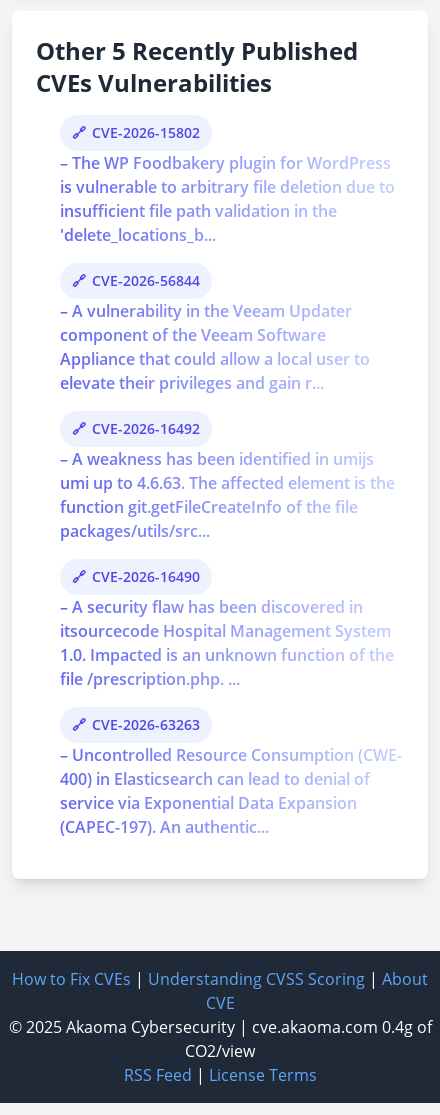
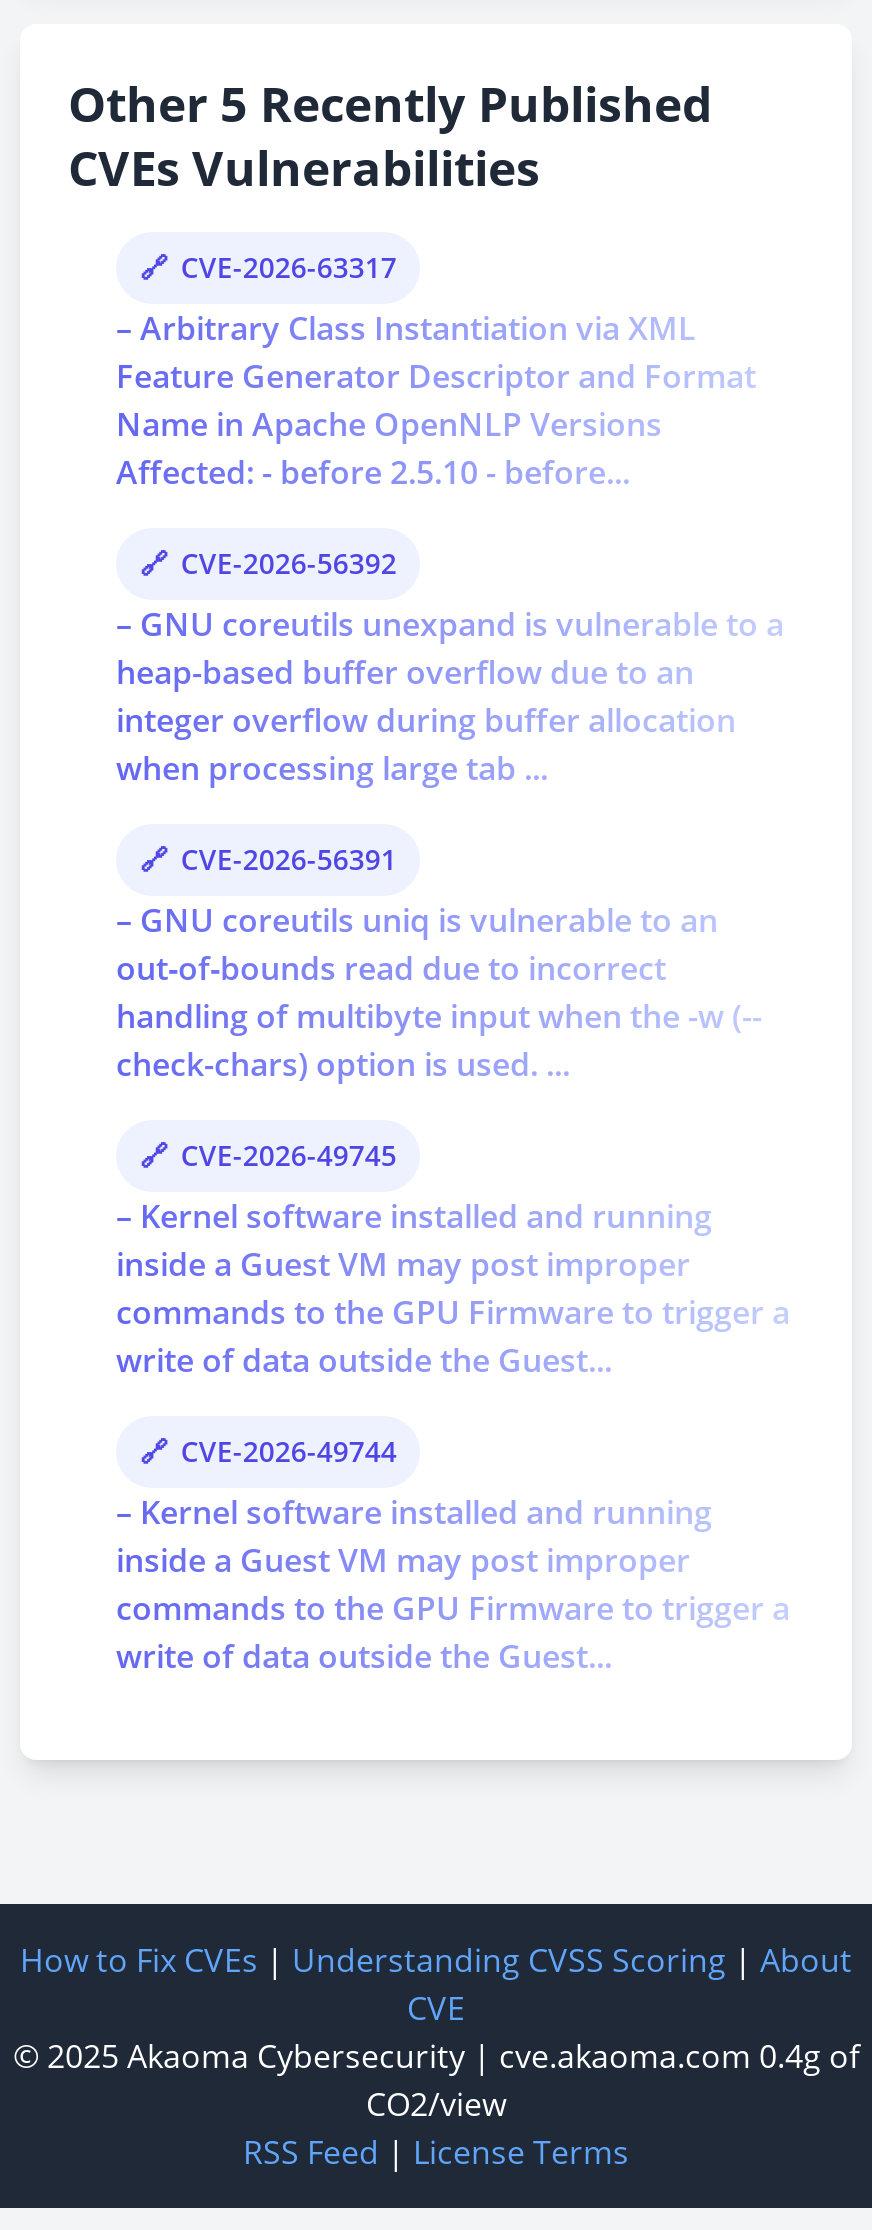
- CVE-2026-15802
+ CVE-2026-63317

- – The WP Foodbakery plugin for WordPress
- is vulnerable to arbitrary file deletion due to
- insufficient file path validation in the
- 'delete_locations_b...
+ – Arbitrary Class Instantiation via XML
+ Feature Generator Descriptor and Format
+ Name in Apache OpenNLP Versions
+ Affected: - before 2.5.10 - before...

- CVE-2026-56844
+ CVE-2026-56392

- – A vulnerability in the Veeam Updater
- component of the Veeam Software
- Appliance that could allow a local user to
- elevate their privileges and gain r...
+ – GNU coreutils unexpand is vulnerable to a
+ heap-based buffer overflow due to an
+ integer overflow during buffer allocation
+ when processing large tab ...

- CVE-2026-16492
+ CVE-2026-56391

- – A weakness has been identified in umijs
- umi up to 4.6.63. The affected element is the
- function git.getFileCreateInfo of the file
- packages/utils/src...
+ – GNU coreutils uniq is vulnerable to an
+ out‑of‑bounds read due to incorrect
+ handling of multibyte input when the -w (--
+ check-chars) option is used. ...

- CVE-2026-16490
+ CVE-2026-49745

- – A security flaw has been discovered in
- itsourcecode Hospital Management System
- 1.0. Impacted is an unknown function of the
- file /prescription.php. ...
+ – Kernel software installed and running
+ inside a Guest VM may post improper
+ commands to the GPU Firmware to trigger a
+ write of data outside the Guest...

- CVE-2026-63263
+ CVE-2026-49744

- – Uncontrolled Resource Consumption (CWE-
- 400) in Elasticsearch can lead to denial of
- service via Exponential Data Expansion
- (CAPEC-197). An authentic...
+ – Kernel software installed and running
+ inside a Guest VM may post improper
+ commands to the GPU Firmware to trigger a
+ write of data outside the Guest...
